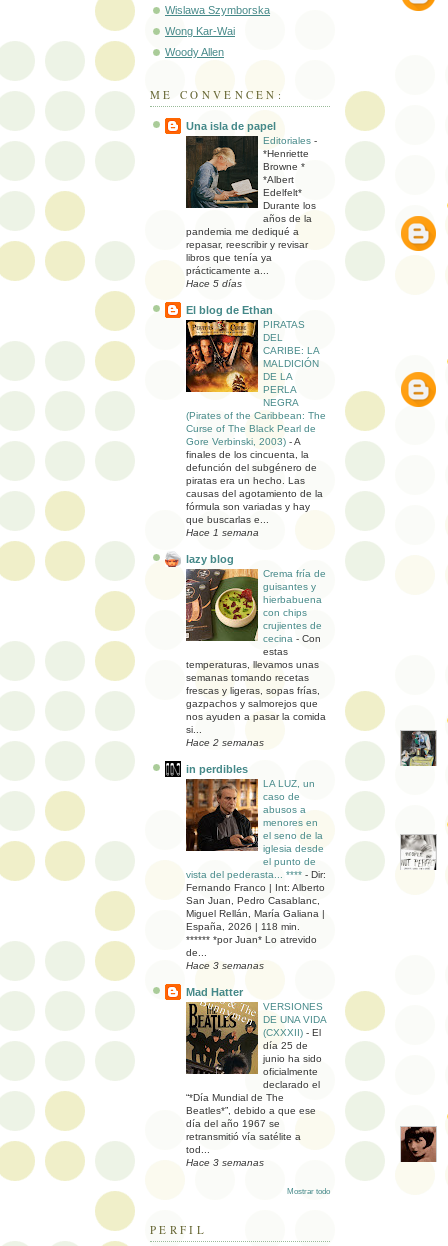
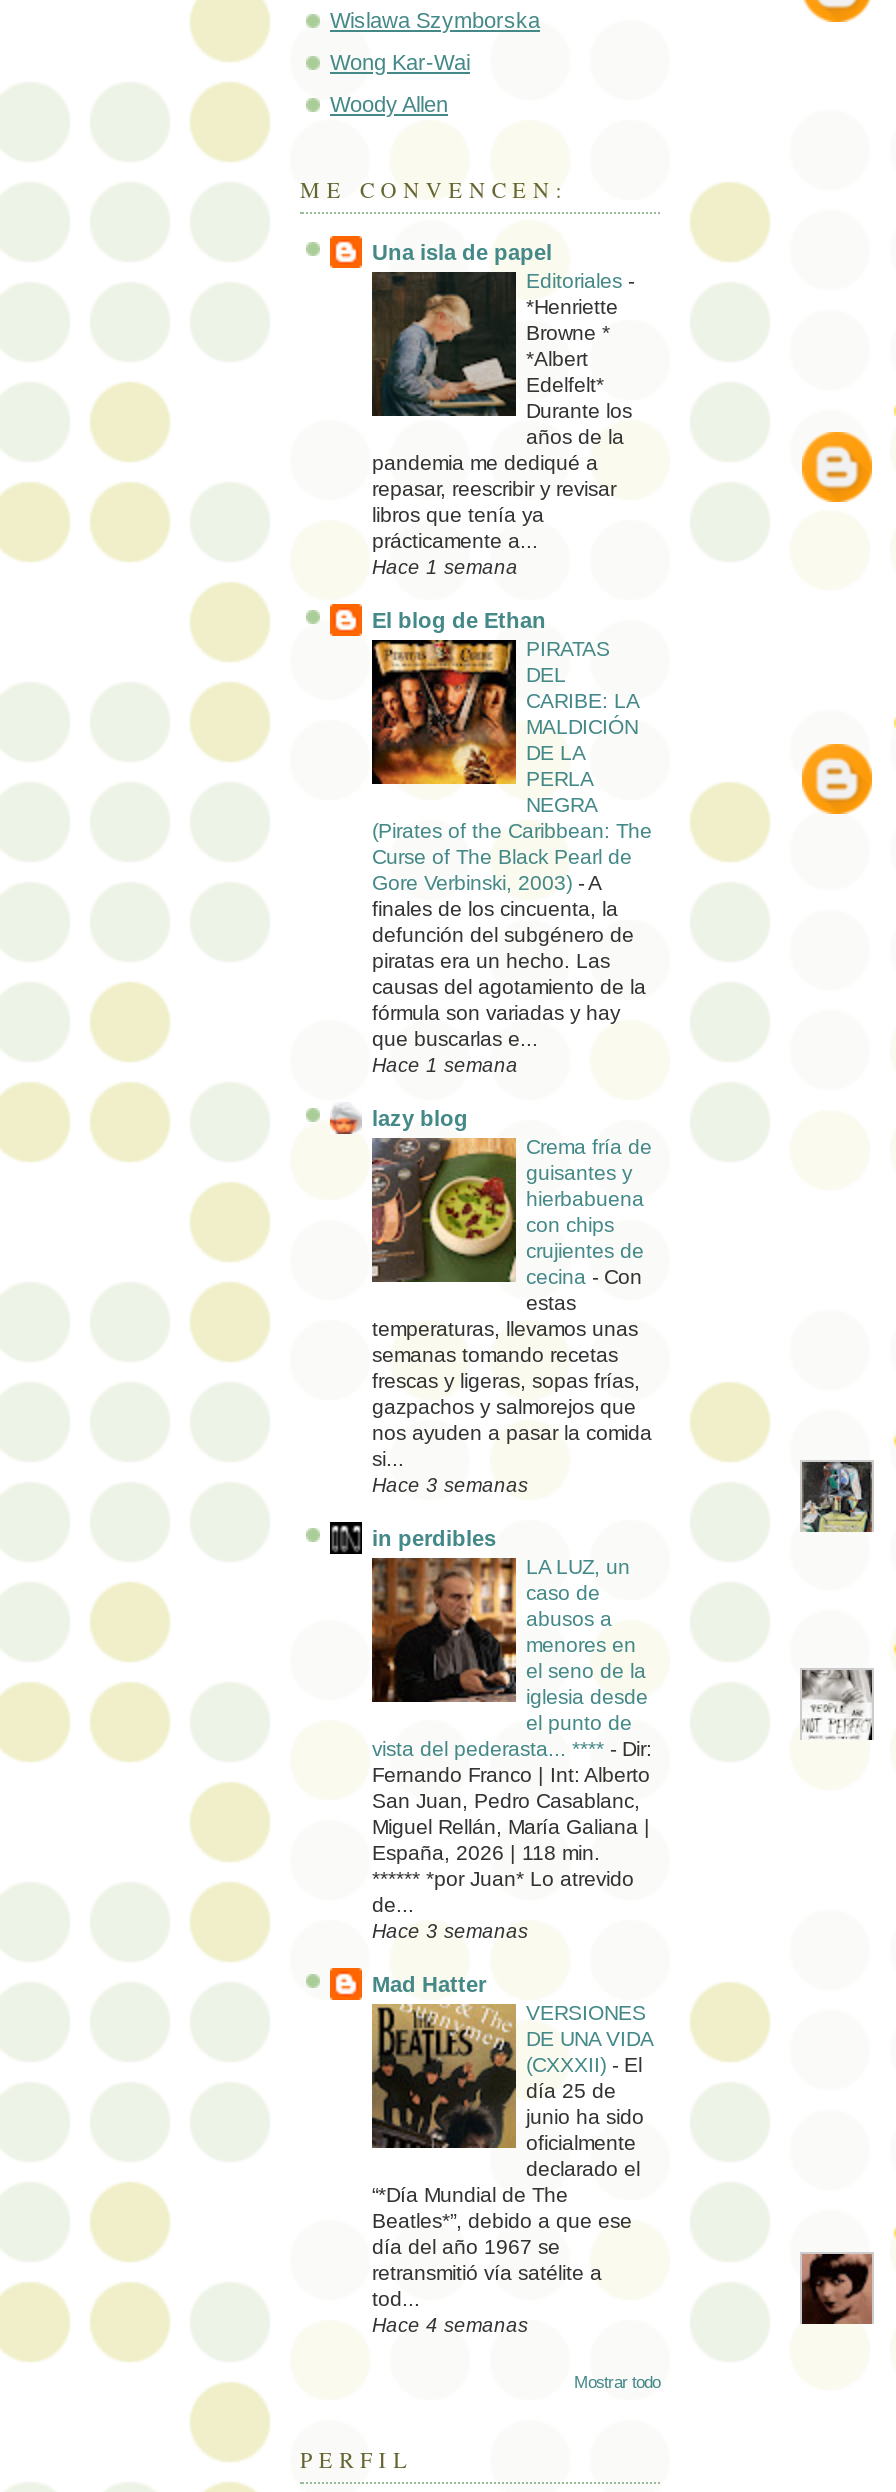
- Hace 5 días
+ Hace 1 semana

- Hace 2 semanas
+ Hace 3 semanas

- Hace 3 semanas
+ Hace 4 semanas
